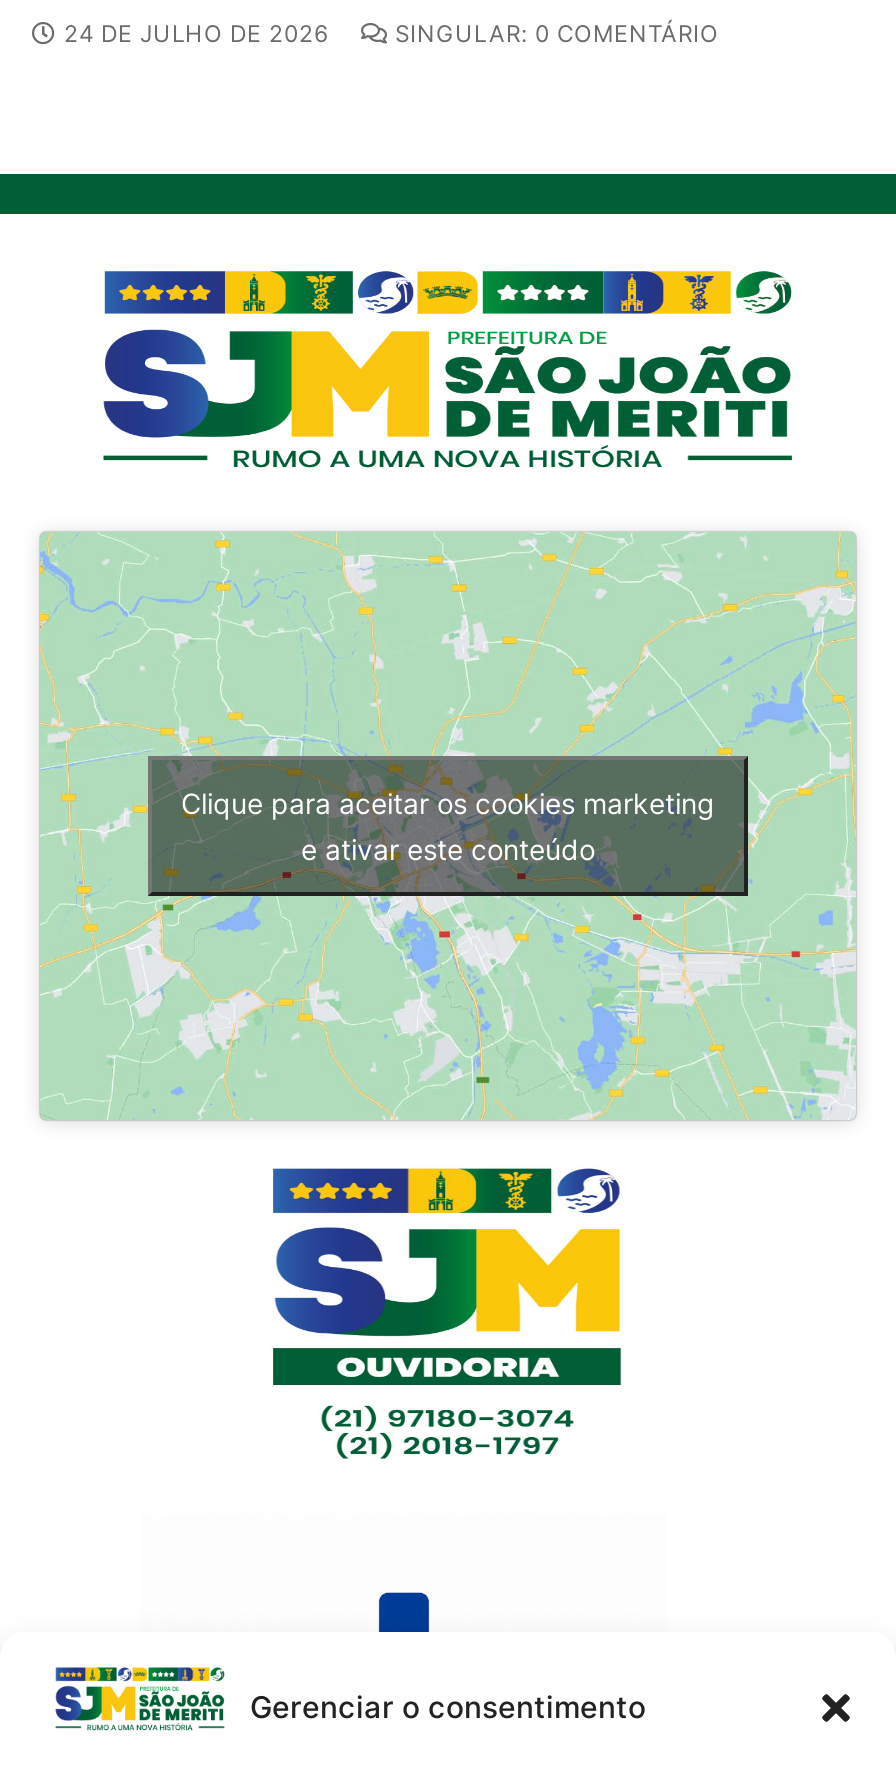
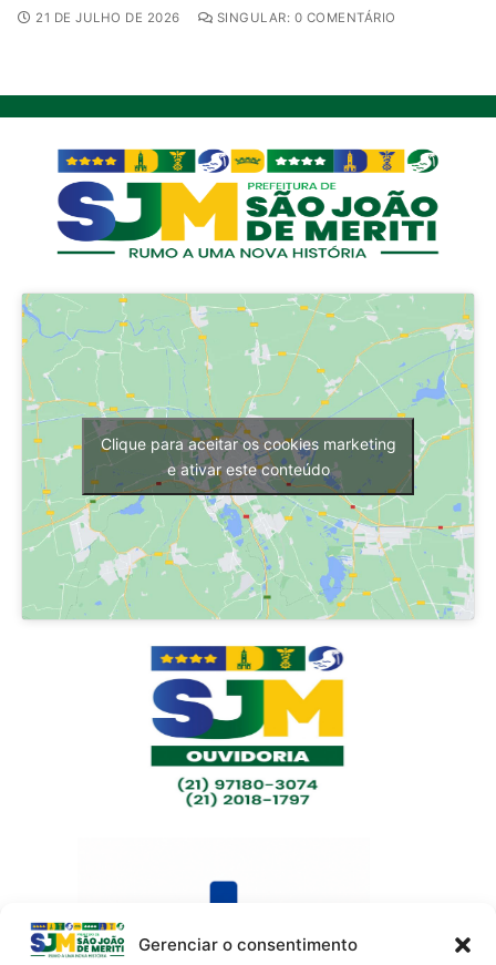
- 24 DE JULHO DE 2026
+ 21 DE JULHO DE 2026
